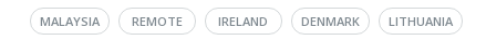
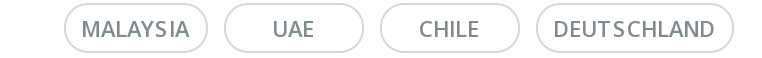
- REMOTE
- IRELAND
- DENMARK
- LITHUANIA
+ UAE
+ CHILE
+ DEUTSCHLAND
